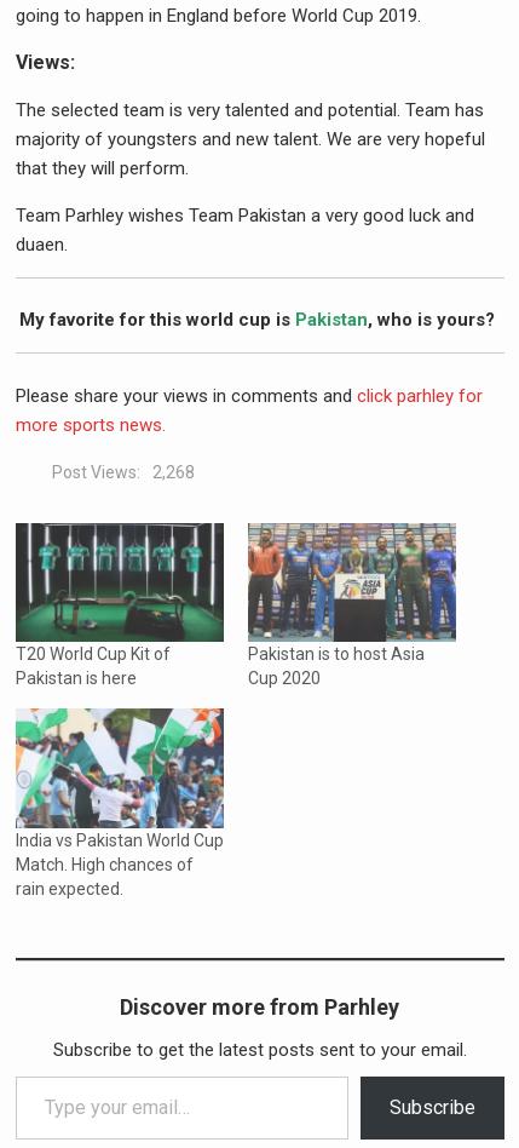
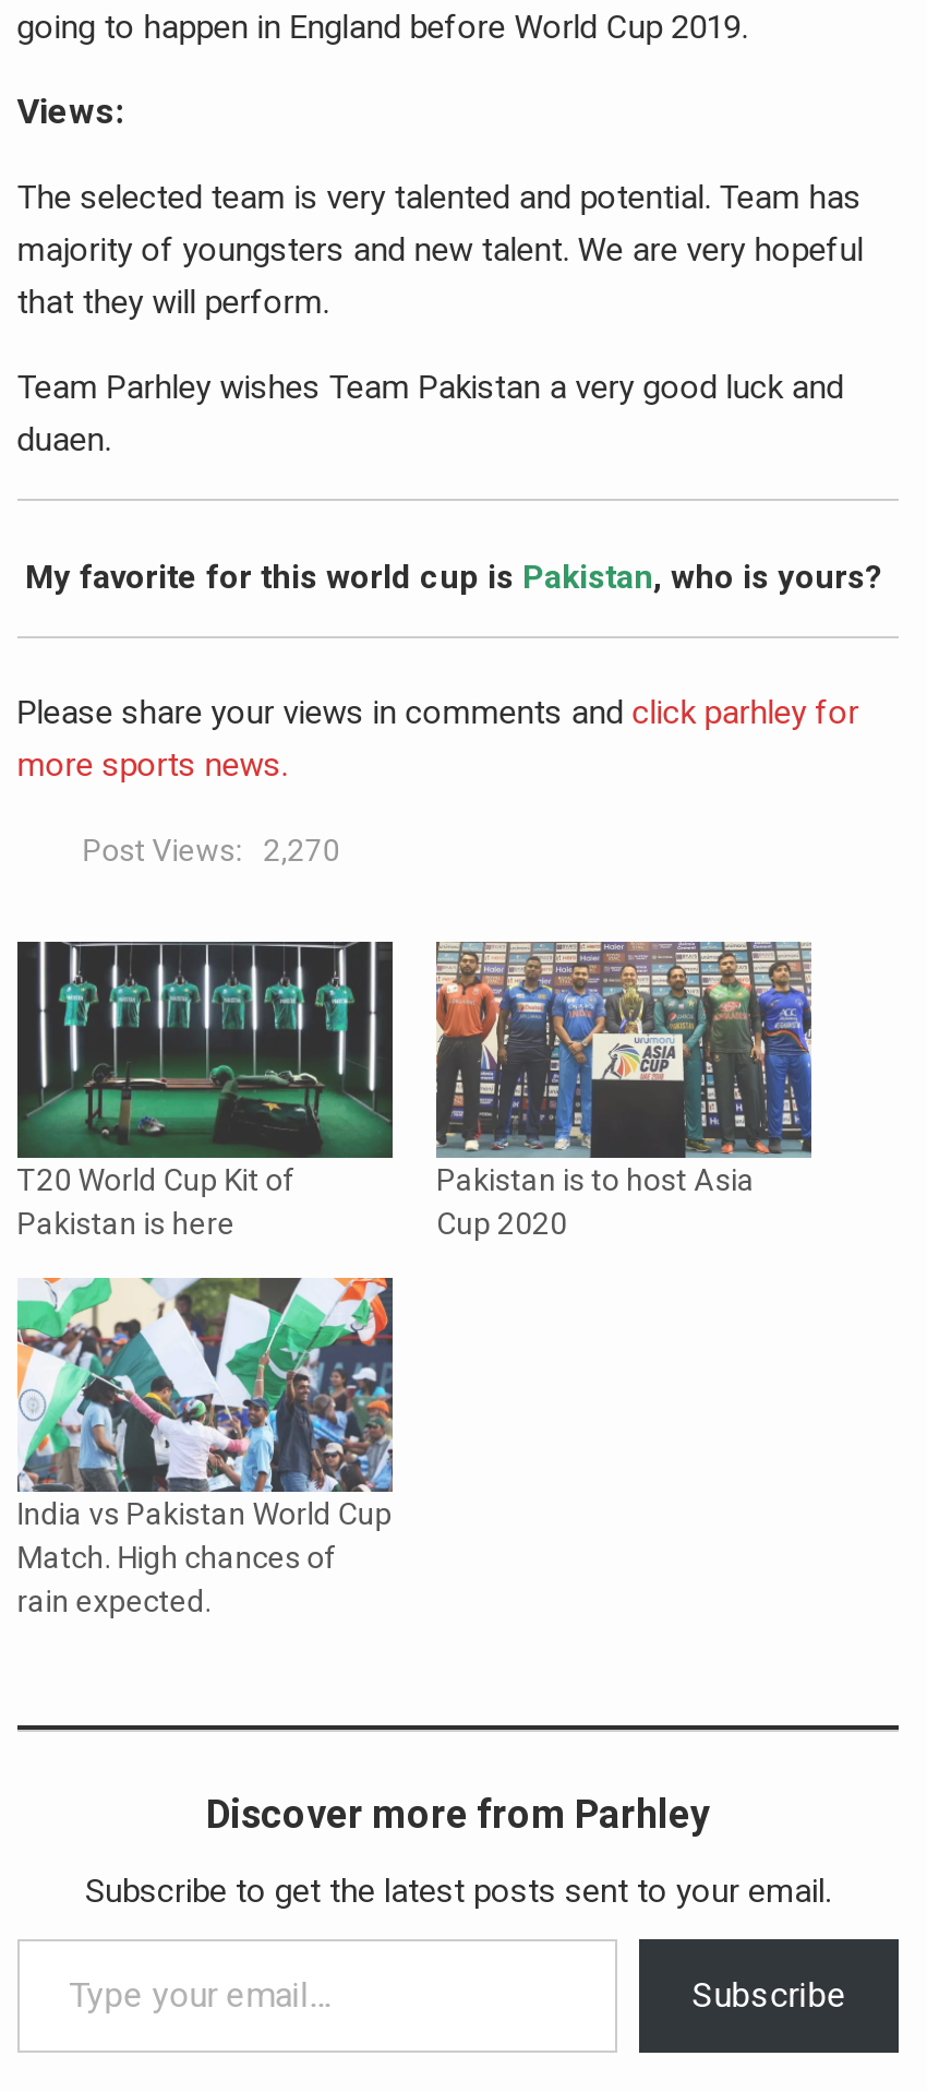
- Post Views: 2,268
+ Post Views: 2,270
